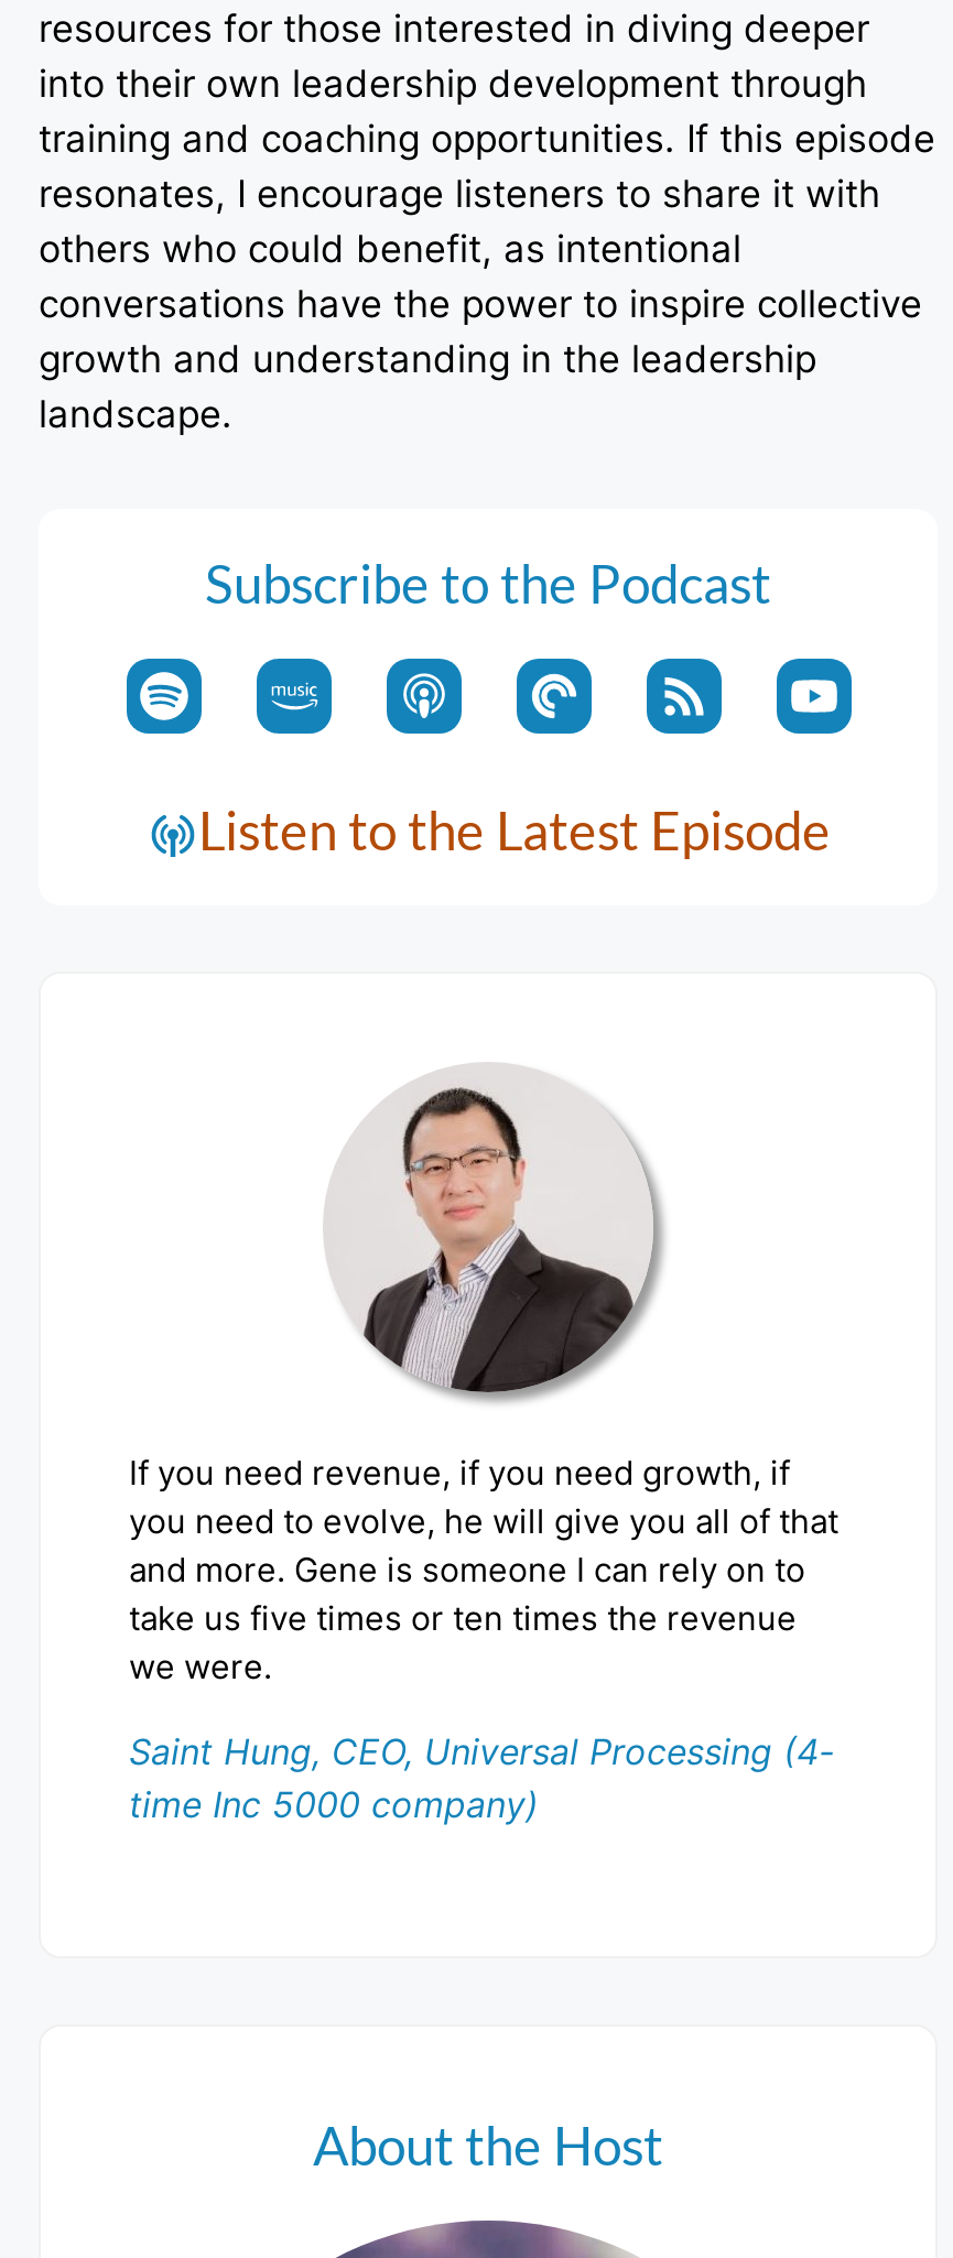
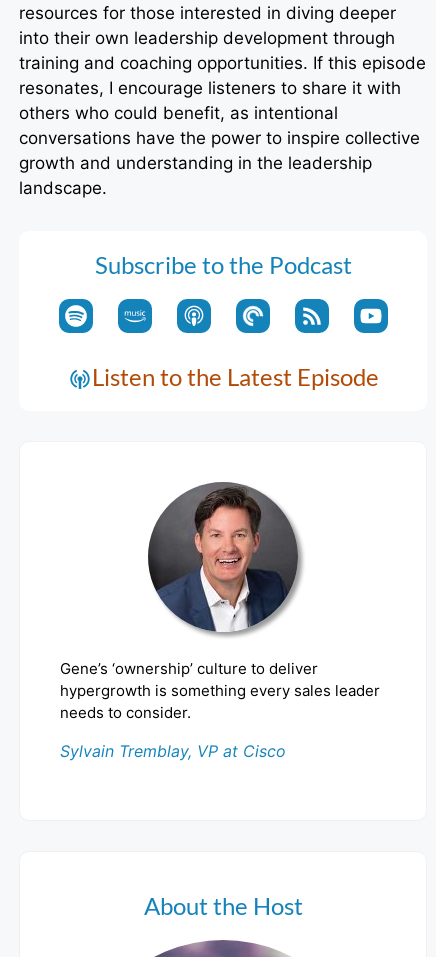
- [image]
+ [image]

- If you need revenue, if you need growth, if
- you need to evolve, he will give you all of that
- and more. Gene is someone I can rely on to
- take us five times or ten times the revenue
- we were.
+ Gene’s ‘ownership’ culture to deliver
+ hypergrowth is something every sales leader
+ needs to consider.

- Saint Hung, CEO, Universal Processing (4-
- time Inc 5000 company)
+ Sylvain Tremblay, VP at Cisco
